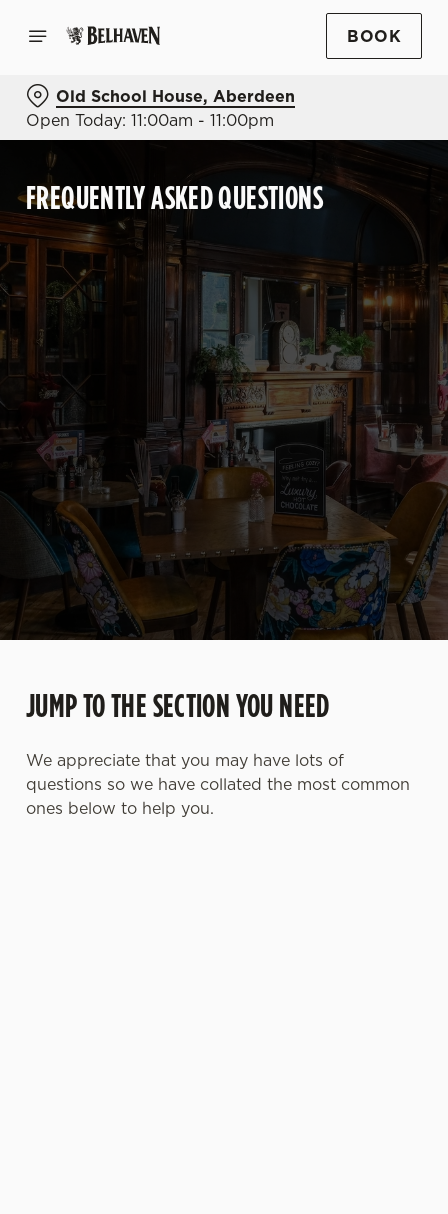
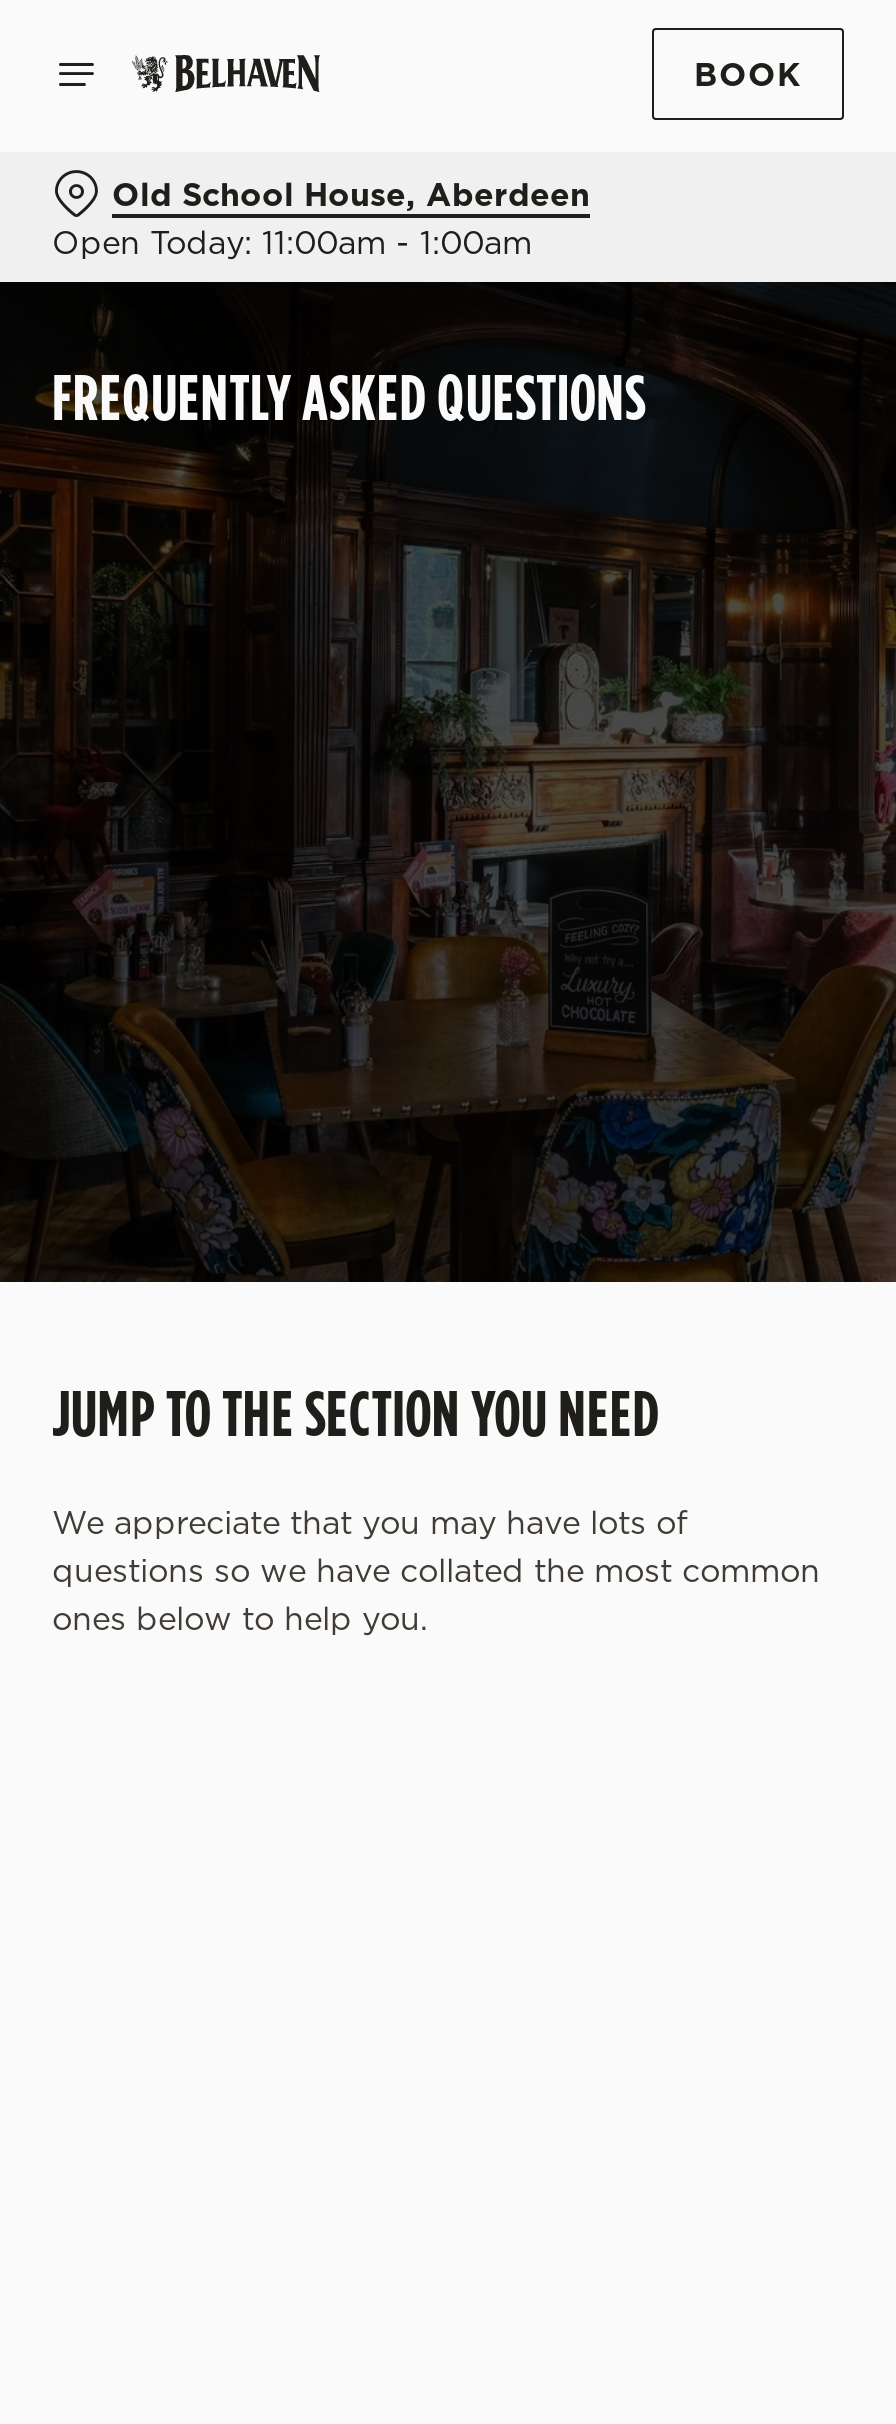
- Open Today: 11:00am - 11:00pm
+ Open Today: 11:00am - 1:00am
